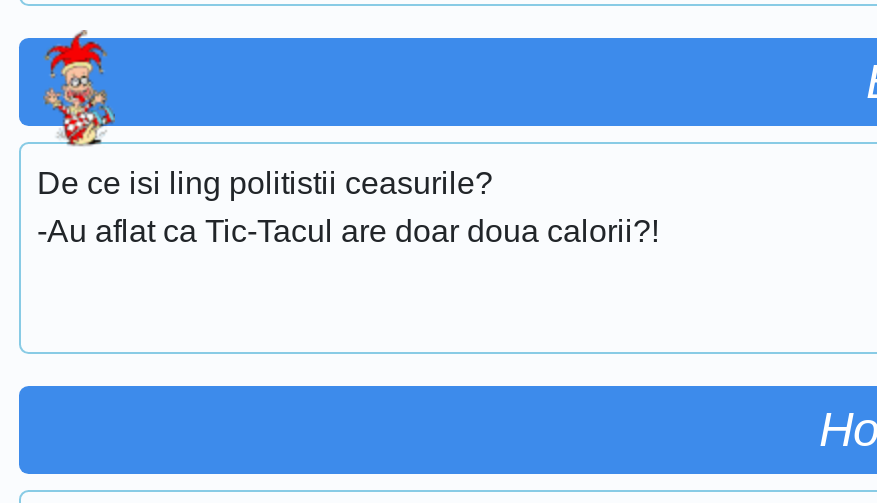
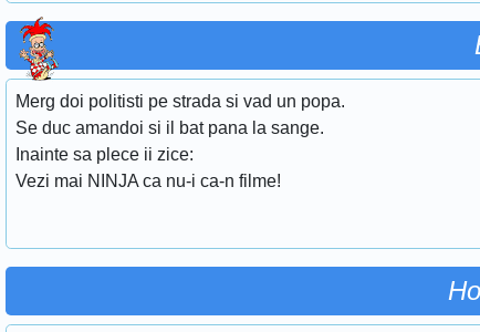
- De ce isi ling politistii ceasurile?
- -Au aflat ca Tic-Tacul are doar doua calorii?!
+ Merg doi politisti pe strada si vad un popa.
+ Se duc amandoi si il bat pana la sange.
+ Inainte sa plece ii zice:
+ Vezi mai NINJA ca nu-i ca-n filme!
